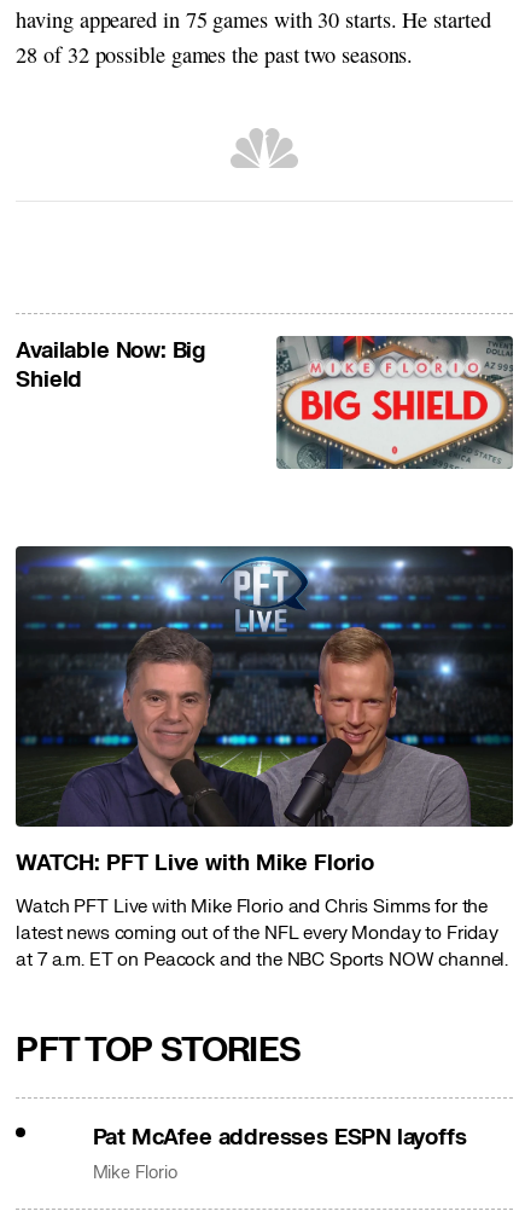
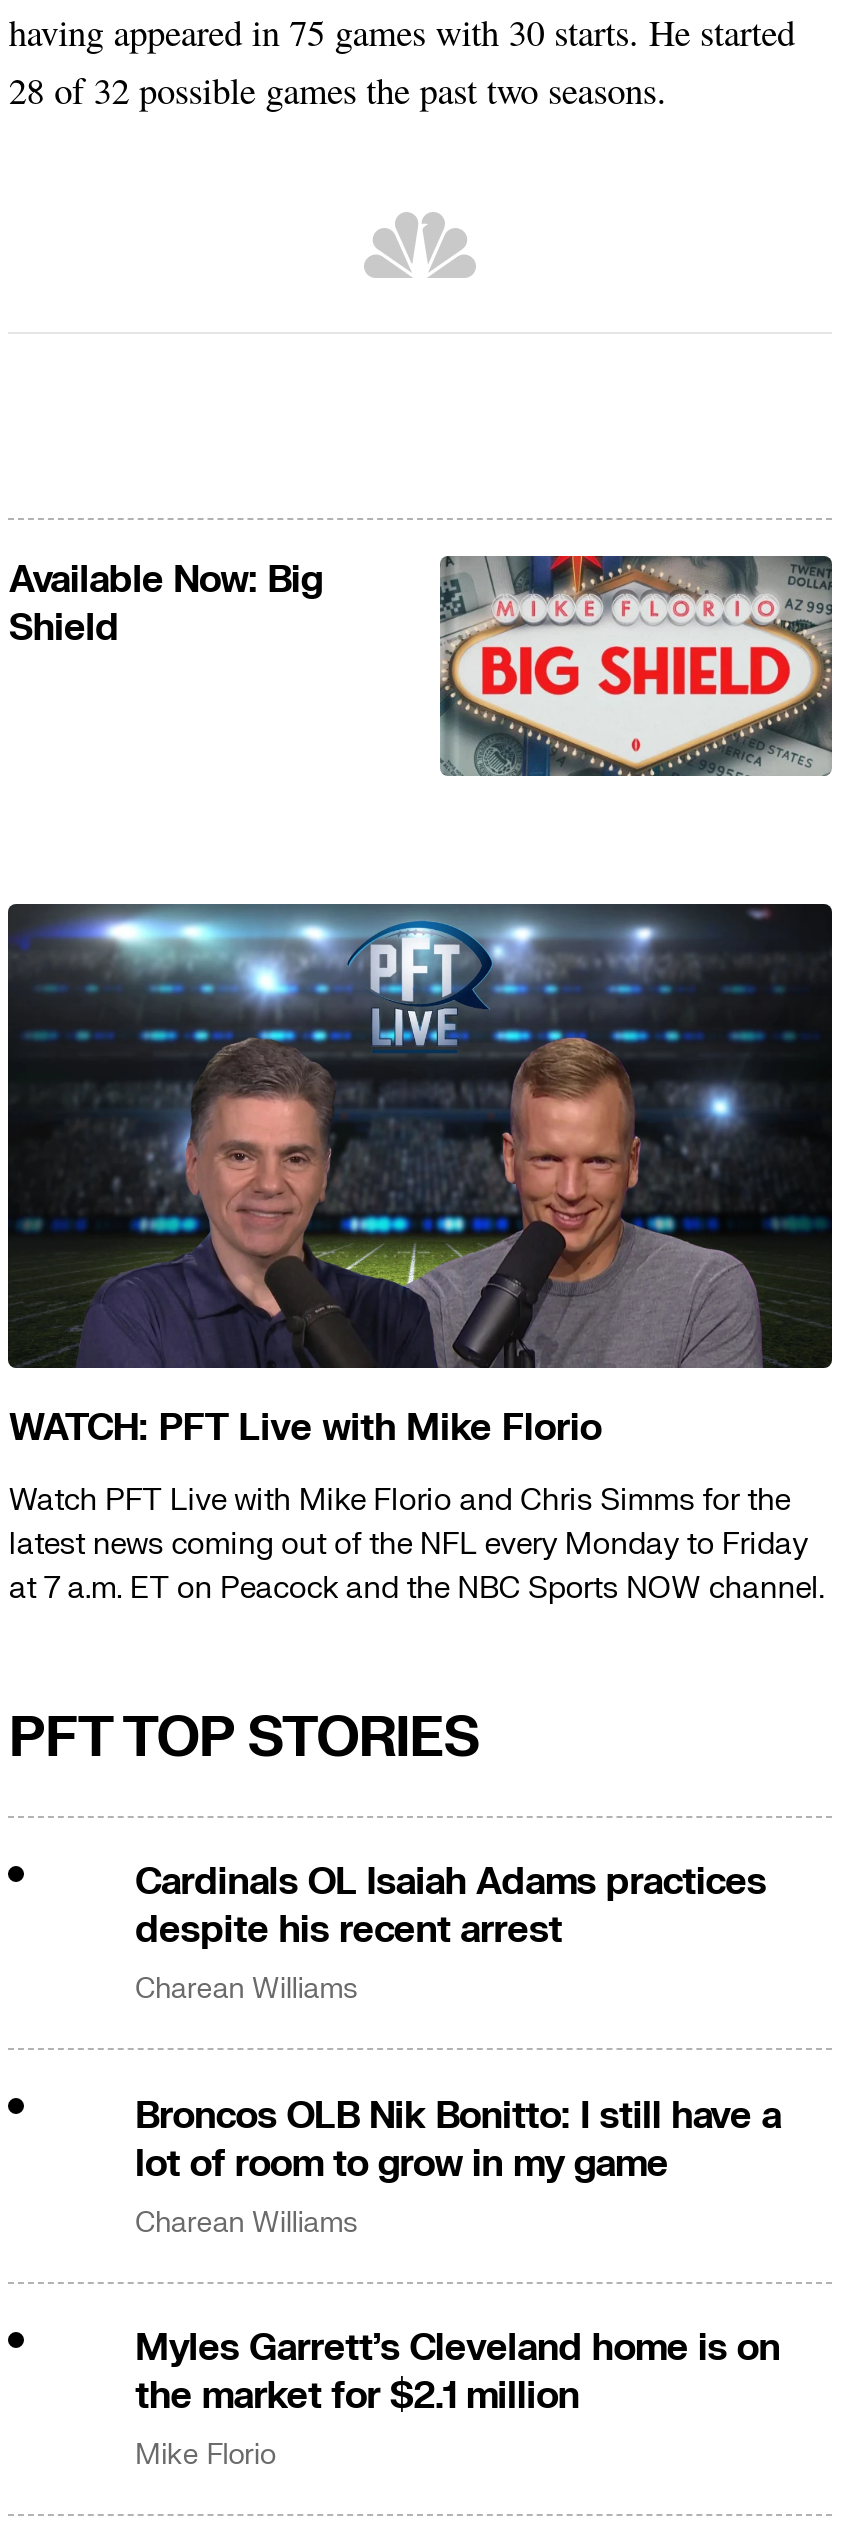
- Pat McAfee addresses ESPN layoffs
+ Cardinals OL Isaiah Adams practices
+ despite his recent arrest
+ Charean Williams
+ Broncos OLB Nik Bonitto: I still have a
+ lot of room to grow in my game
+ Charean Williams
+ Myles Garrett’s Cleveland home is on
+ the market for $2.1 million
